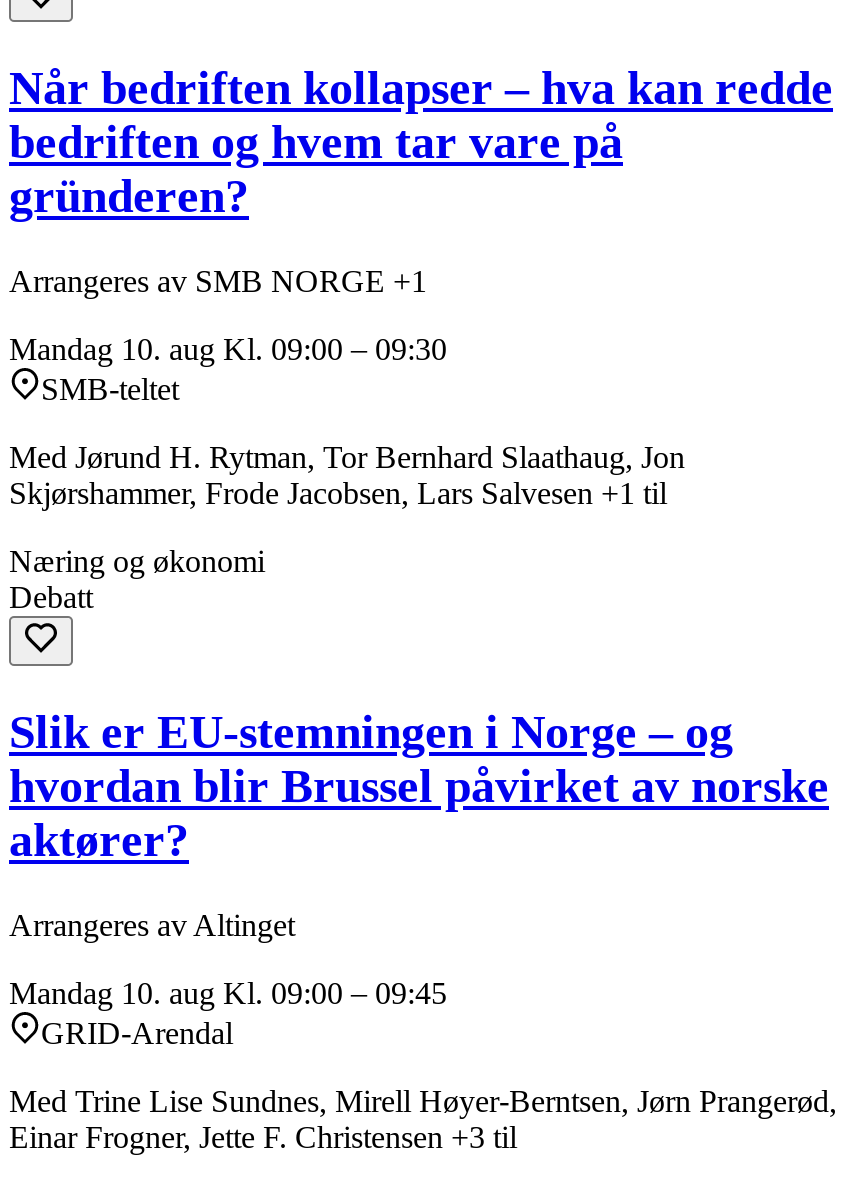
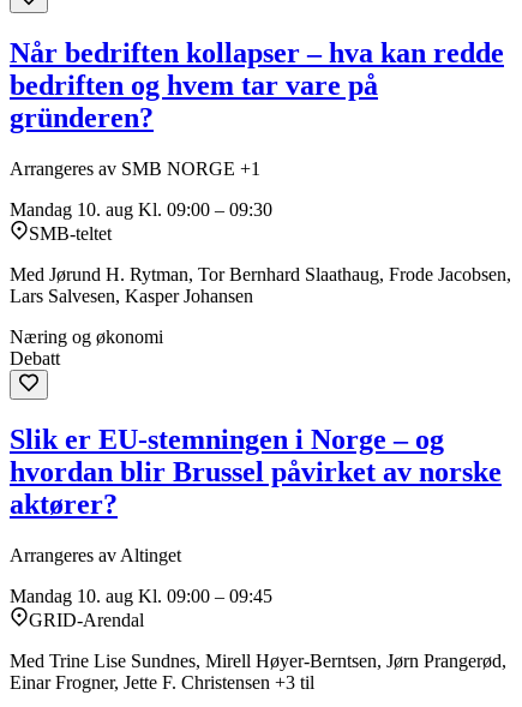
- Med Jørund H. Rytman, Tor Bernhard Slaathaug, Jon
- Skjørshammer, Frode Jacobsen, Lars Salvesen +1 til
+ Med Jørund H. Rytman, Tor Bernhard Slaathaug, Frode Jacobsen,
+ Lars Salvesen, Kasper Johansen
